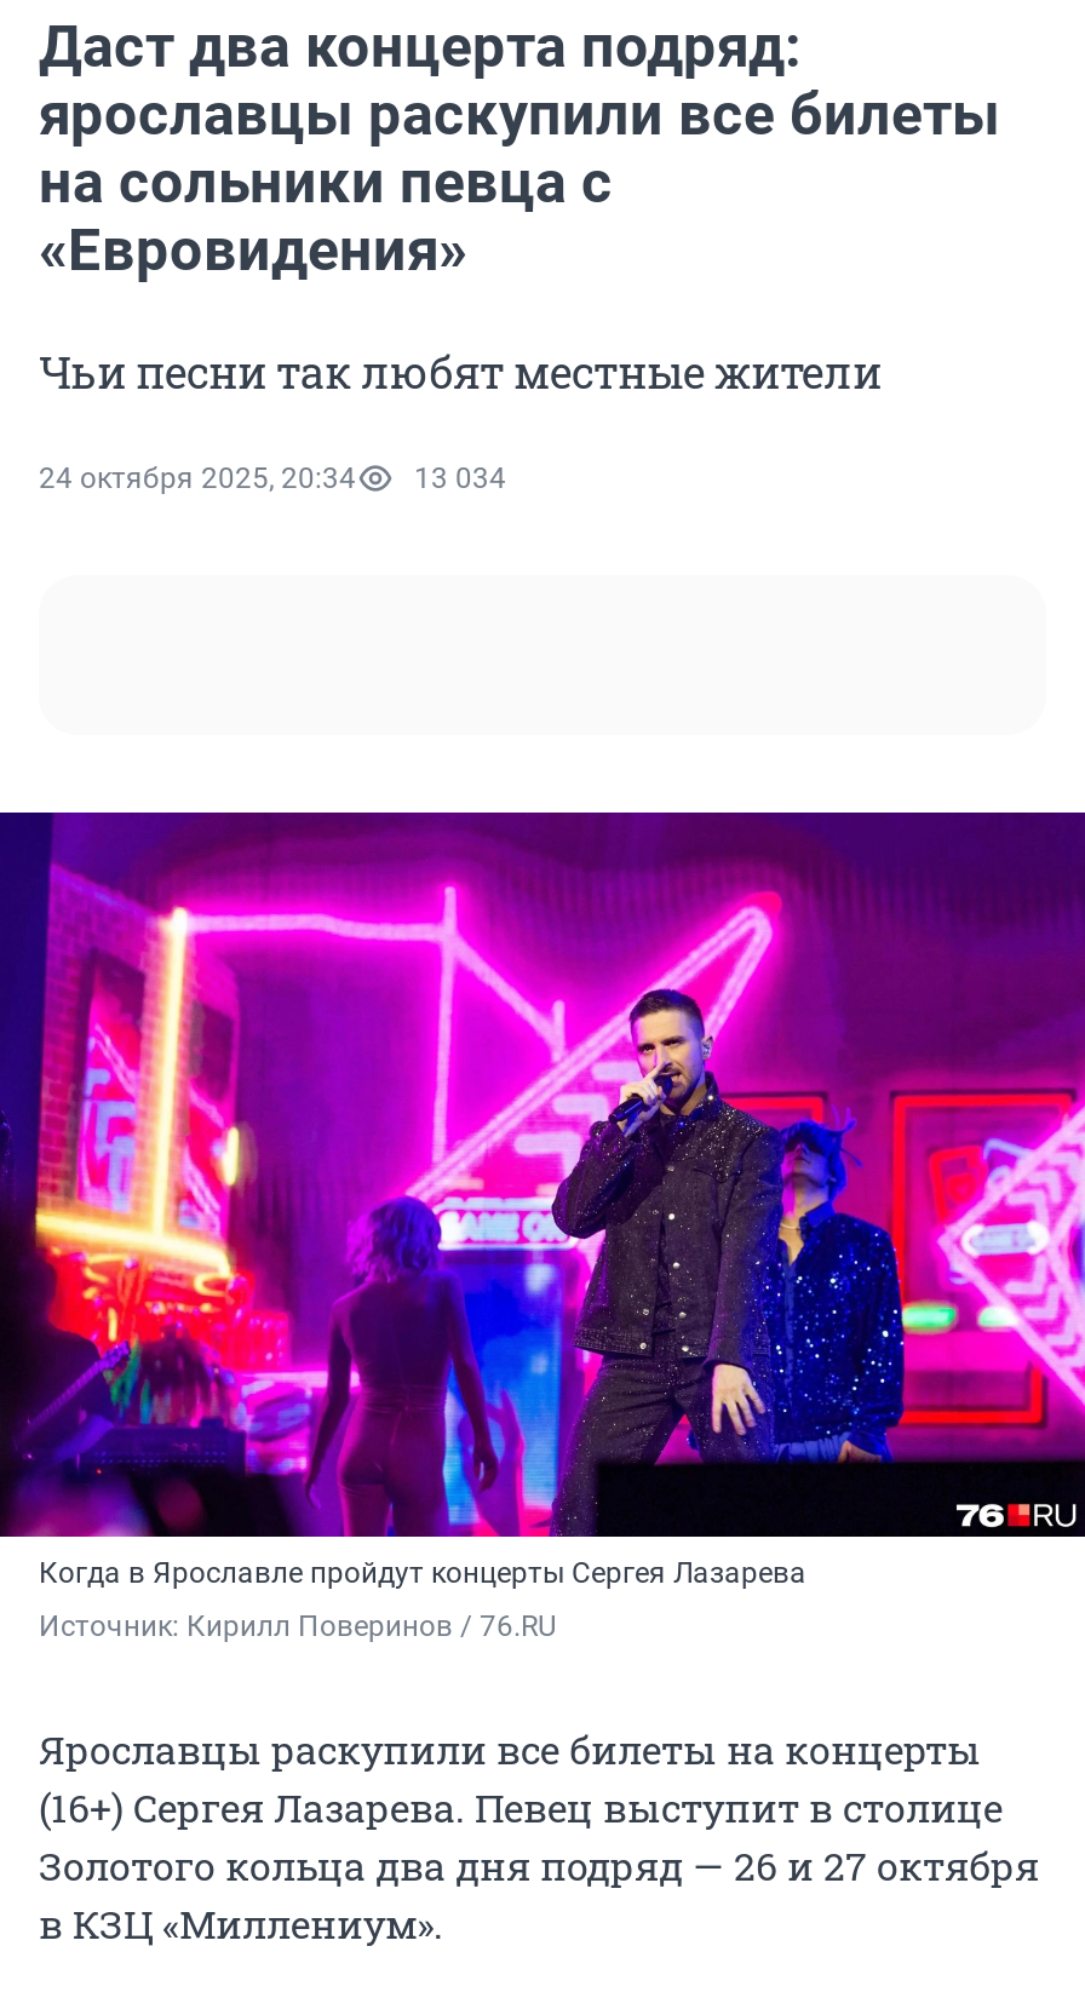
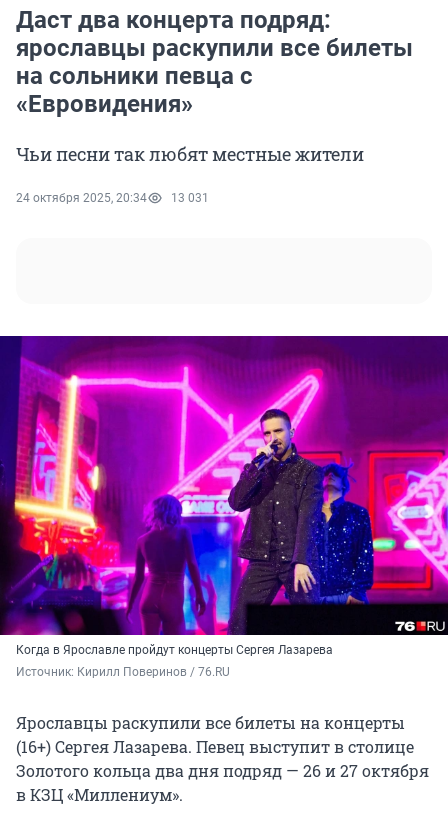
- 24 октября 2025, 20:34 13 034
+ 24 октября 2025, 20:34 13 031
